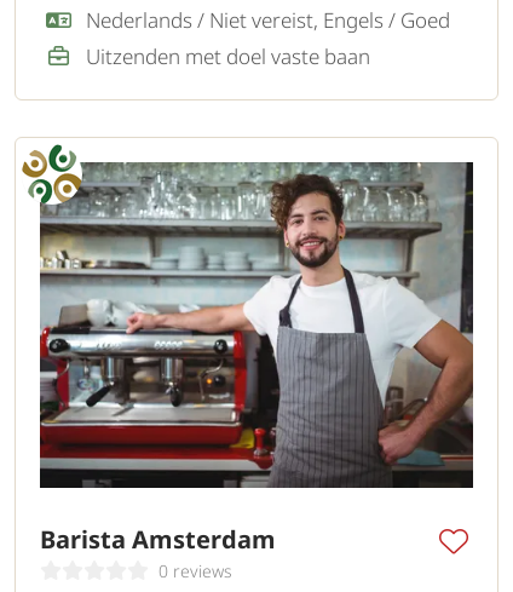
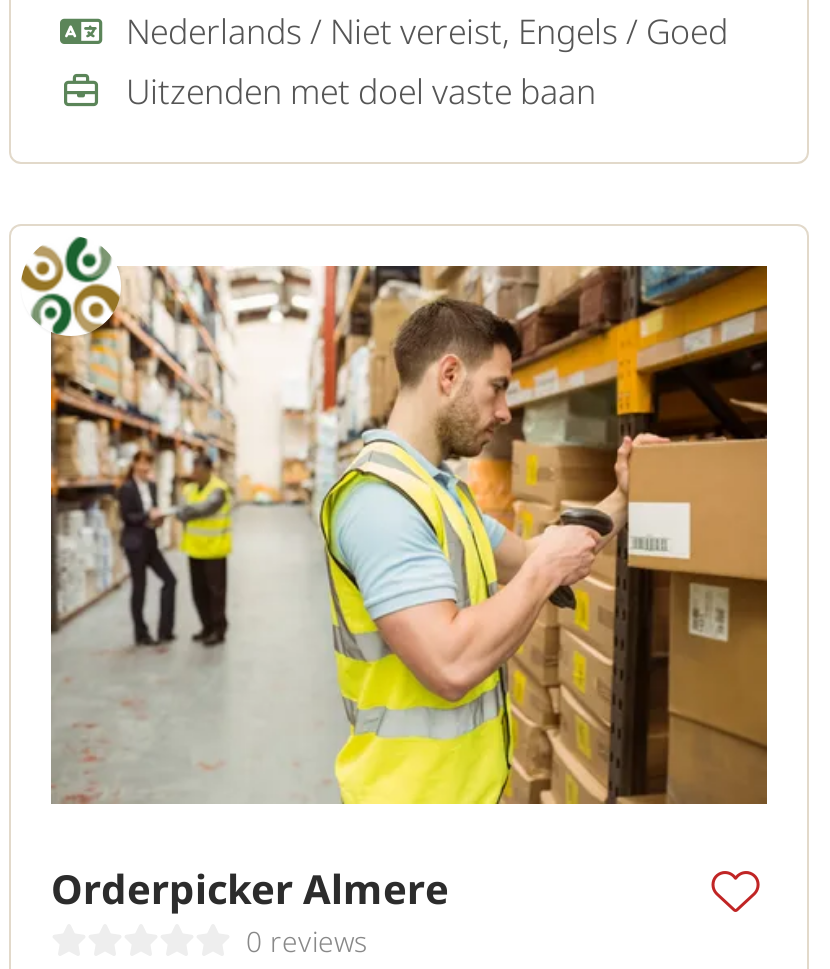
- [image]
- Barista Amsterdam
+ [image]
+ Orderpicker Almere
